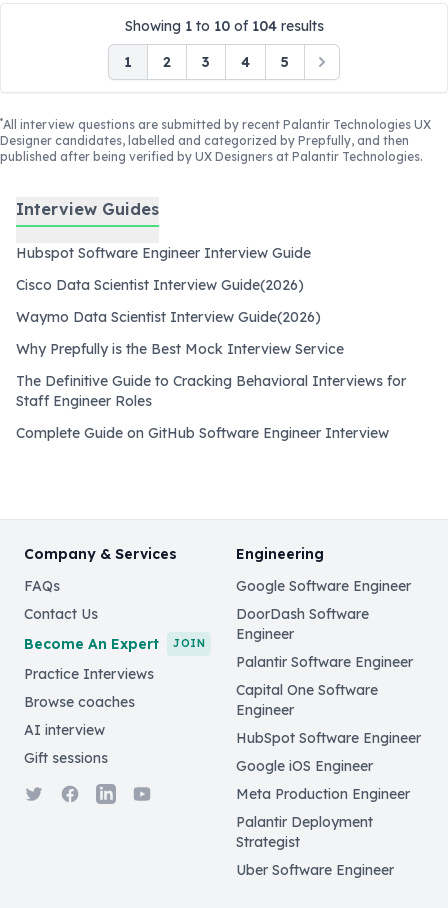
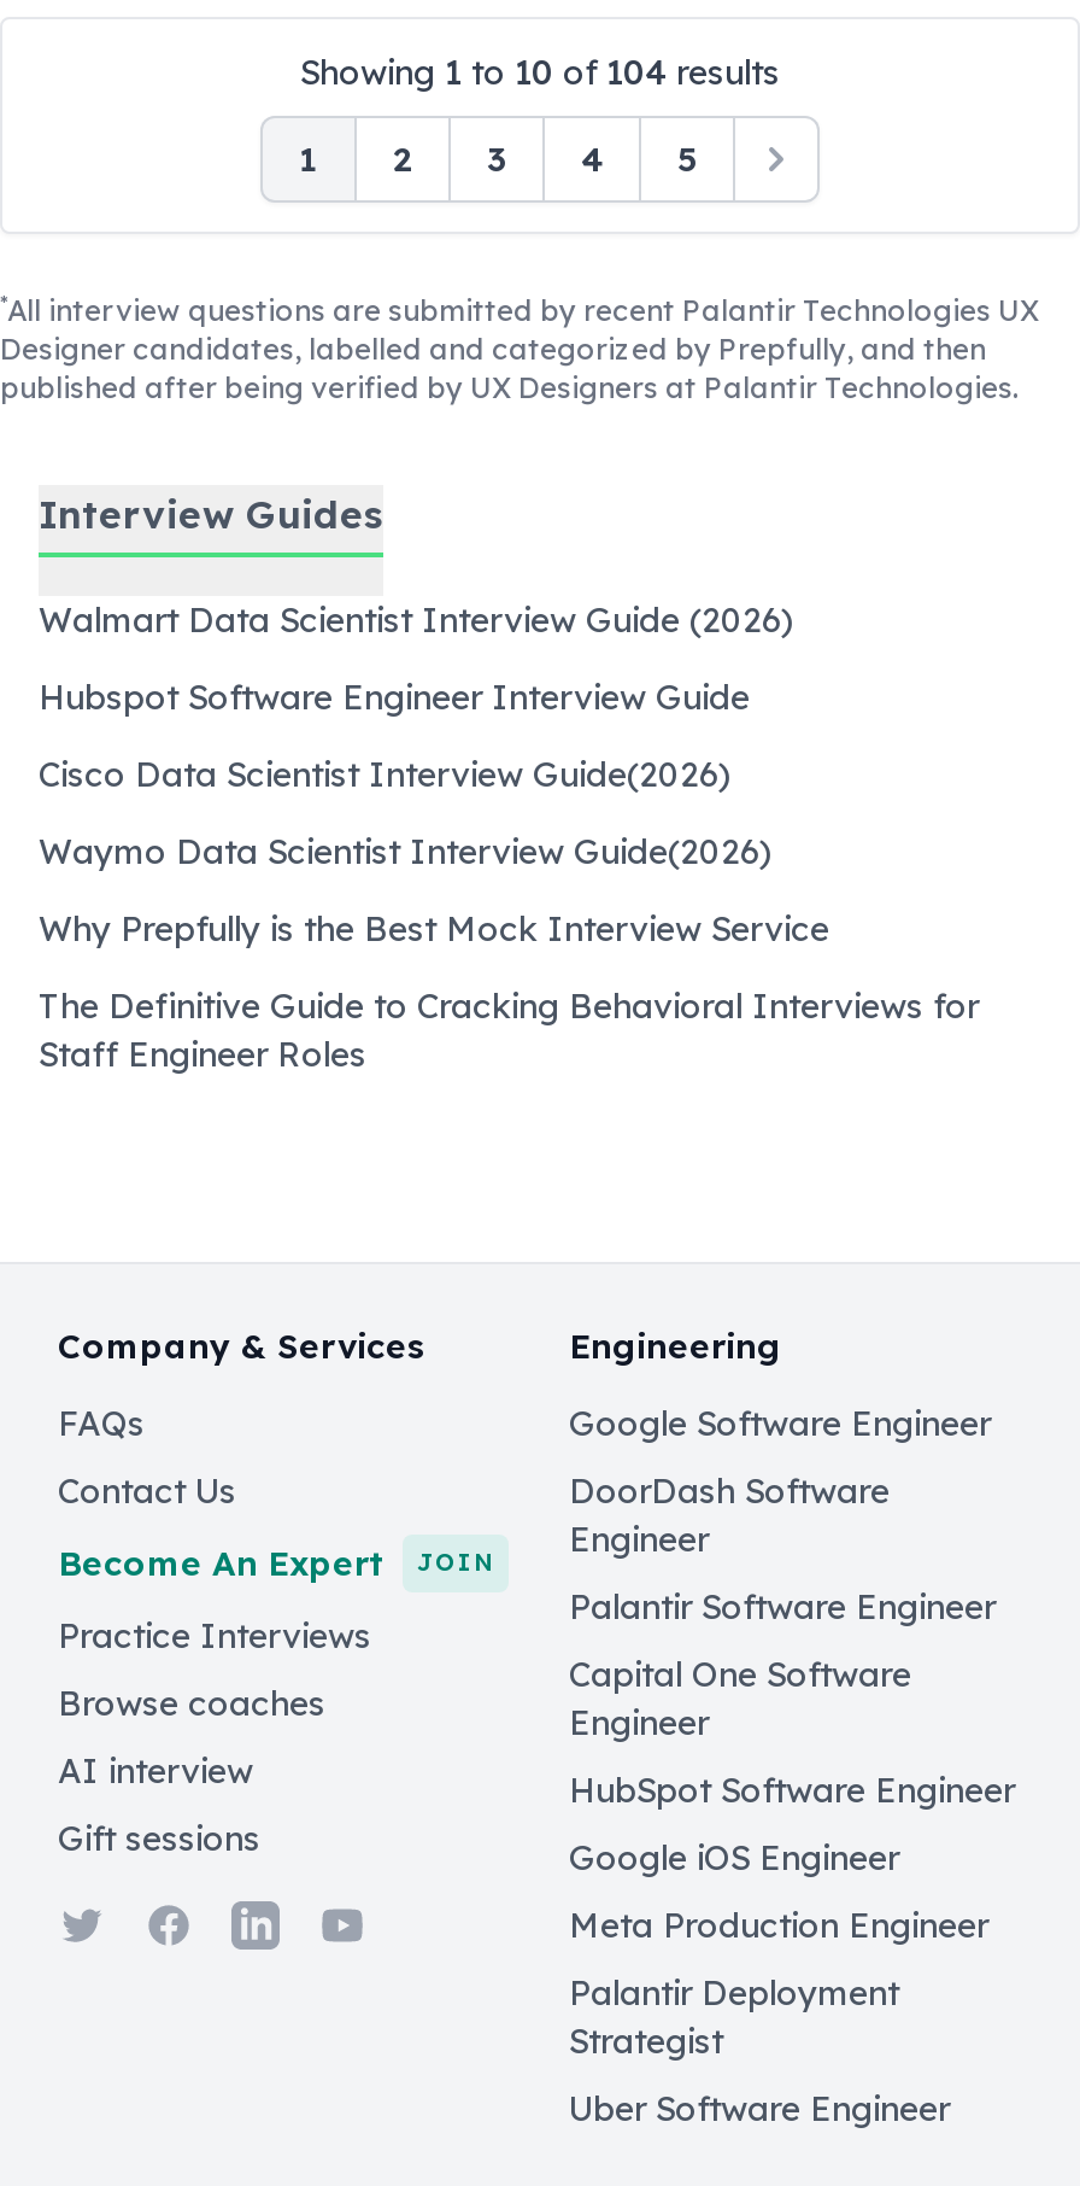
+ Walmart Data Scientist Interview Guide (2026)

moved down: Hubspot Software Engineer Interview Guide | Cisco Data Scientist Interview Guide(2026) | Waymo Data Scientist Interview Guide(2026) | Why Prepfully is the Best Mock Interview Service | The Definitive Guide to Cracking Behavioral Interviews for | Staff Engineer Roles

- Complete Guide on GitHub Software Engineer Interview
